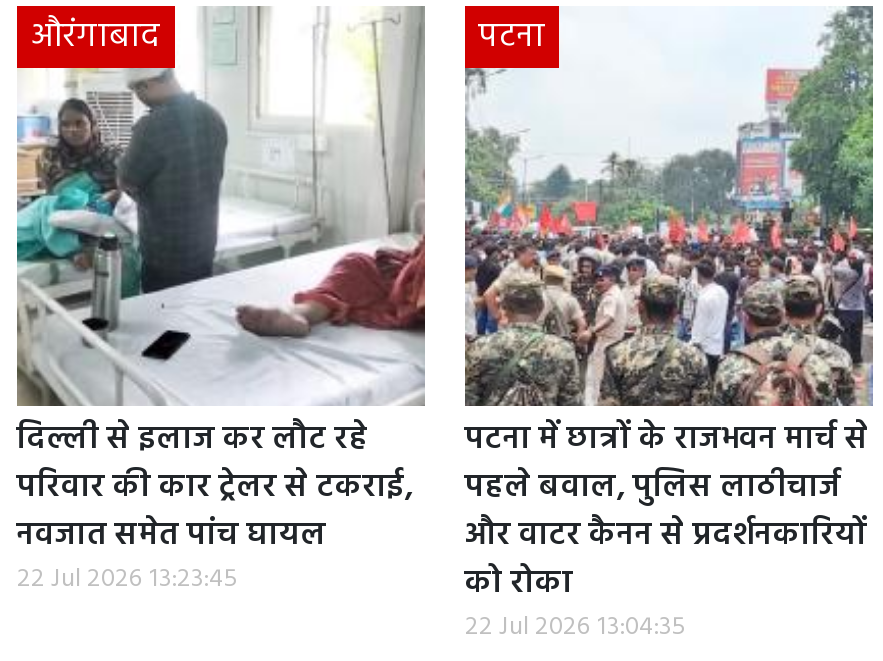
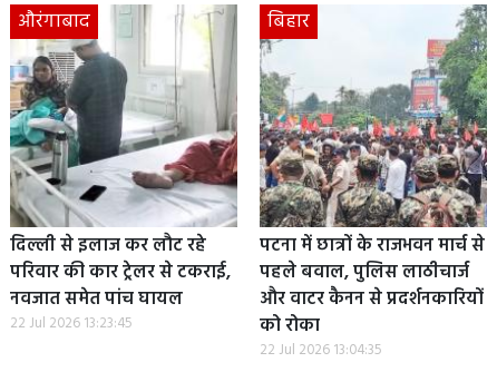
- पटना
+ बिहार
